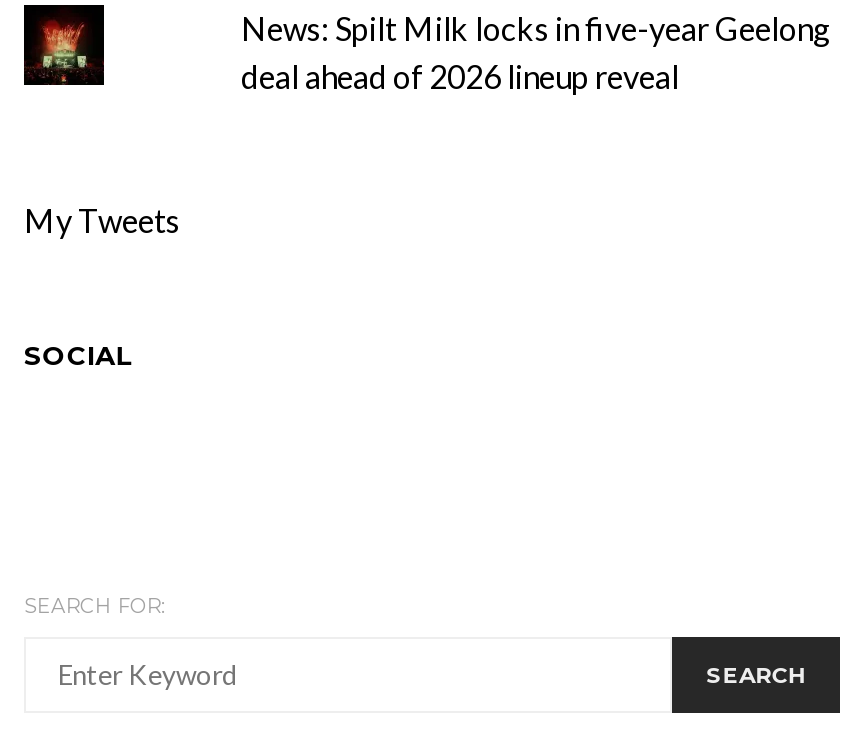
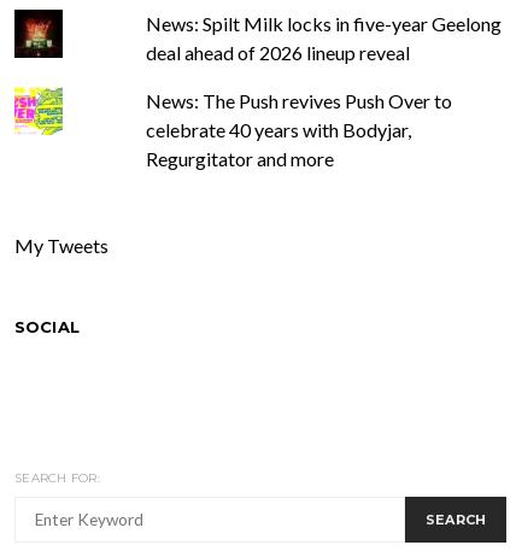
+ [image]

+ News: The Push revives Push Over to
+ celebrate 40 years with Bodyjar,
+ Regurgitator and more
